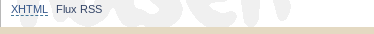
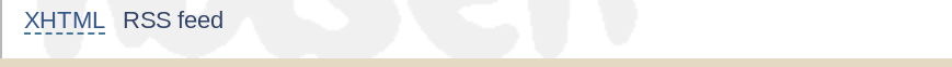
- Flux RSS
+ RSS feed
